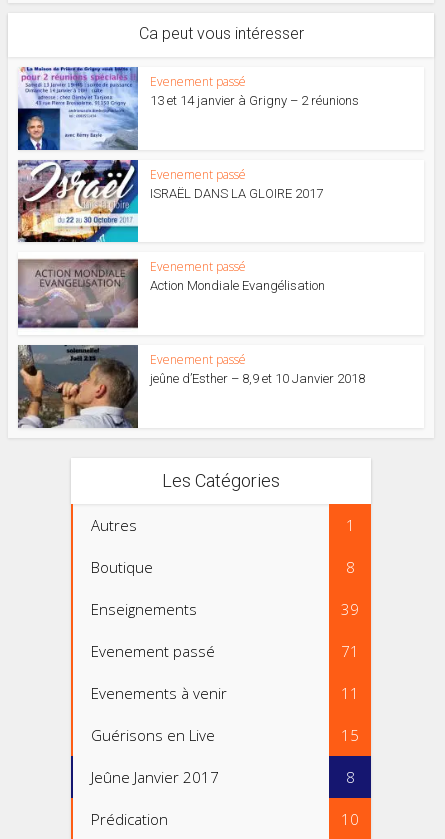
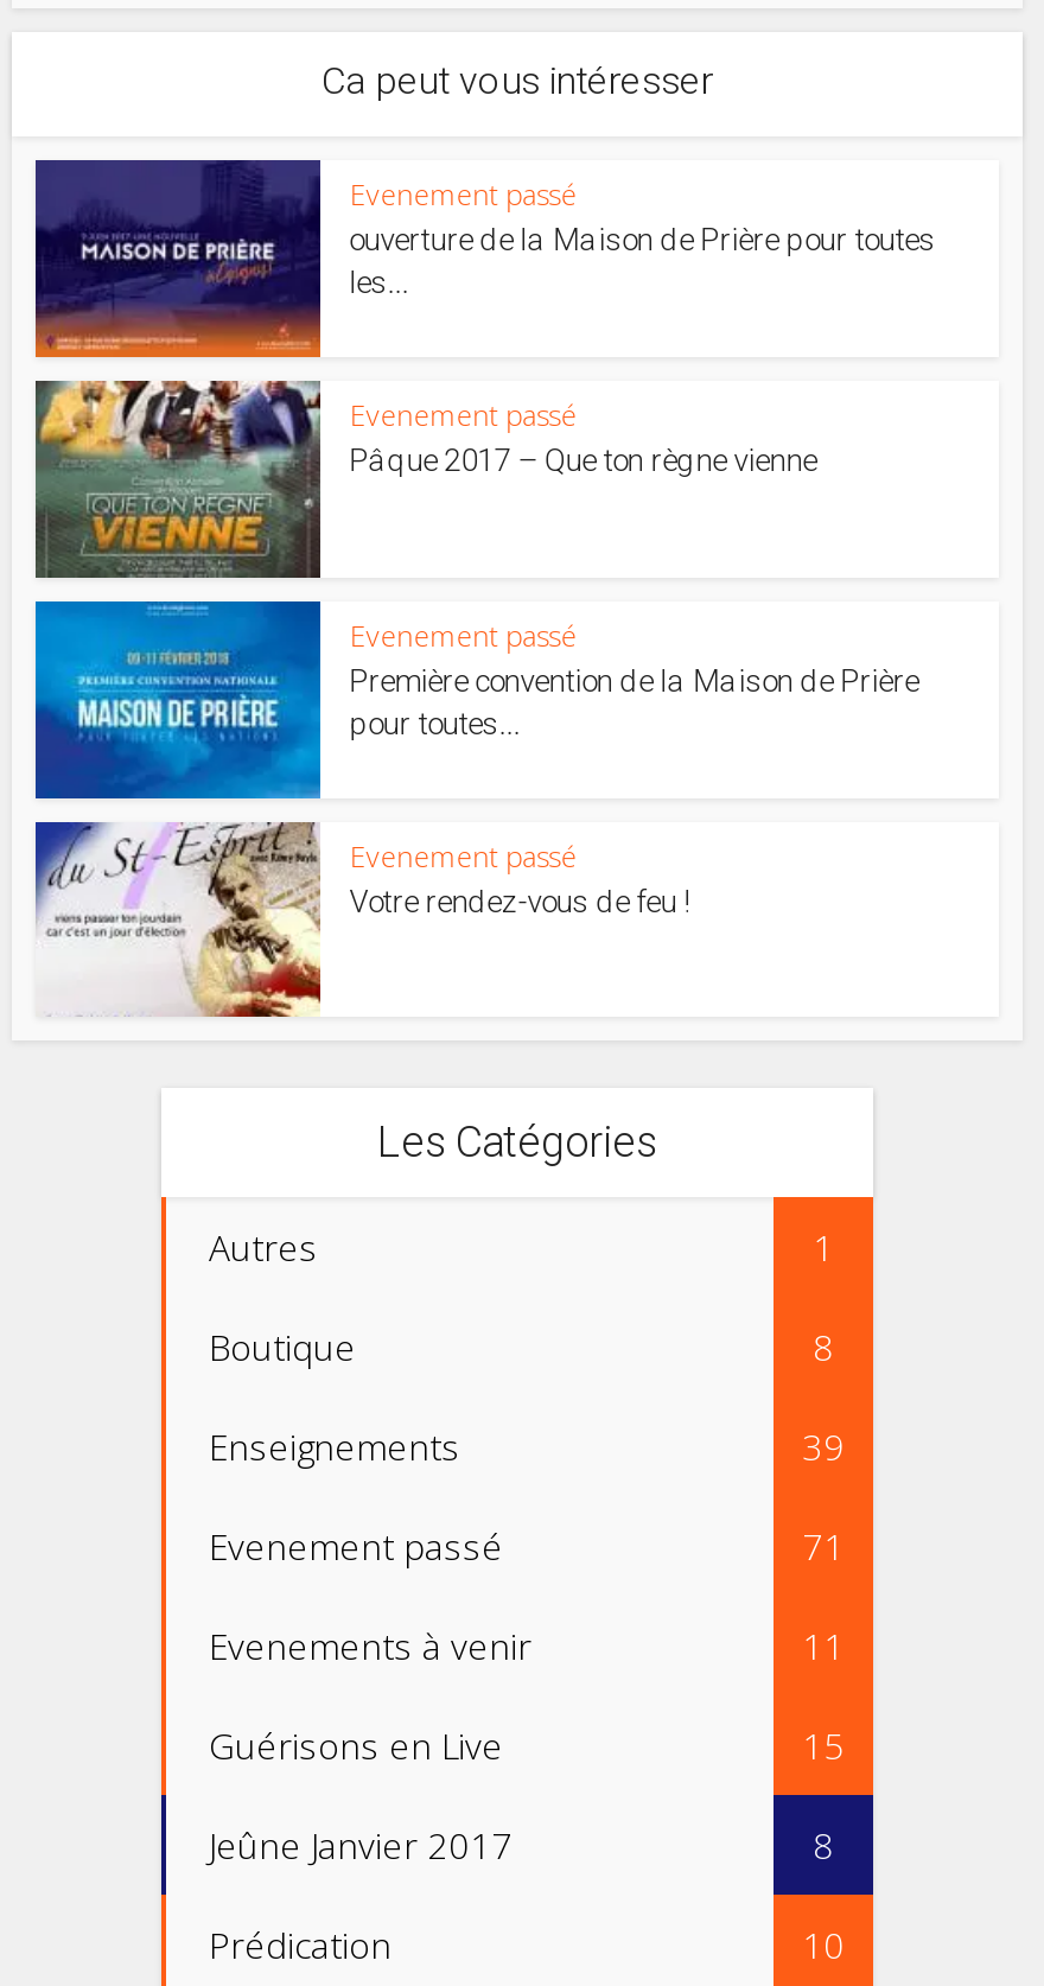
- [image]
- 13 et 14 janvier à Grigny – 2 réunions
+ [image]
+ ouverture de la Maison de Prière pour toutes
+ les...

- [image]
- ISRAËL DANS LA GLOIRE 2017
+ [image]
+ Pâque 2017 – Que ton règne vienne

- [image]
- Action Mondiale Evangélisation
+ [image]
+ Première convention de la Maison de Prière
+ pour toutes...

- [image]
- jeûne d’Esther – 8,9 et 10 Janvier 2018
+ [image]
+ Votre rendez-vous de feu !
